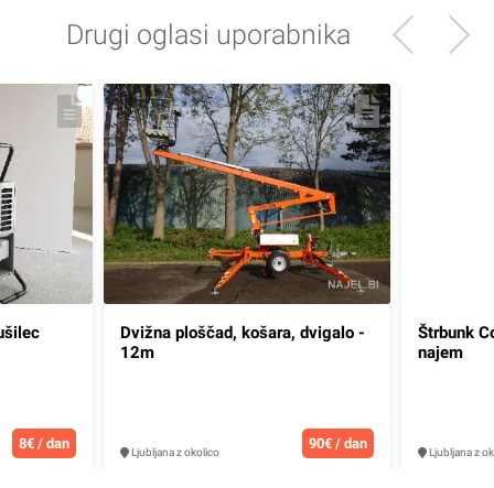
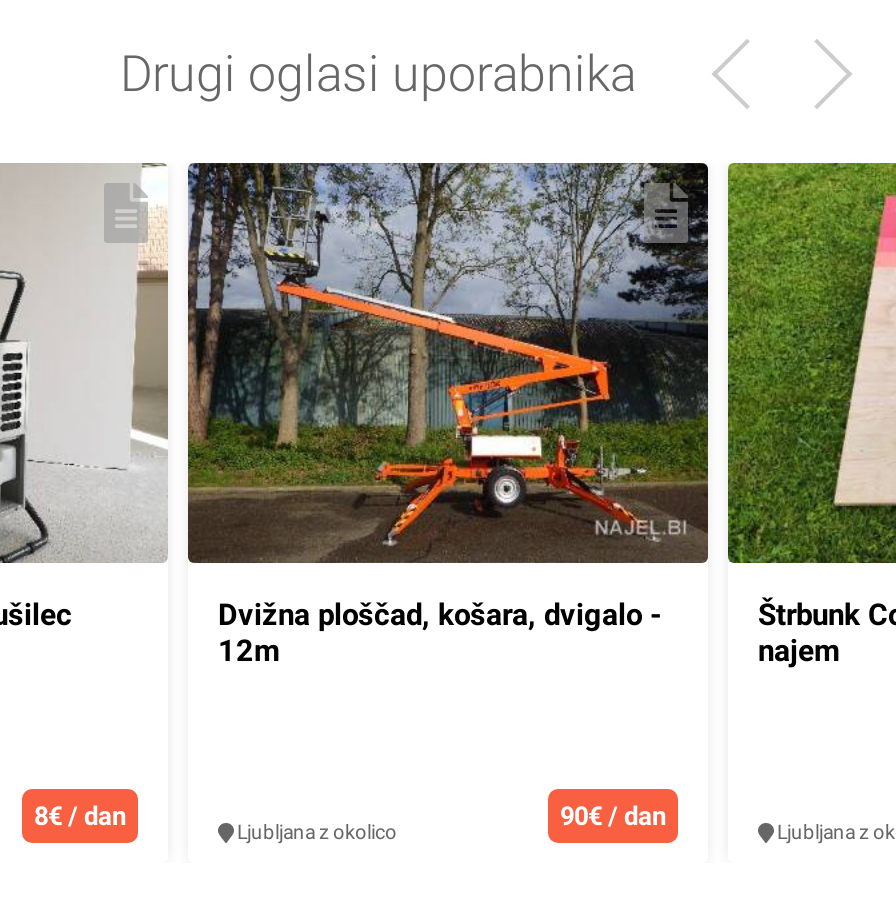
+ [image]
